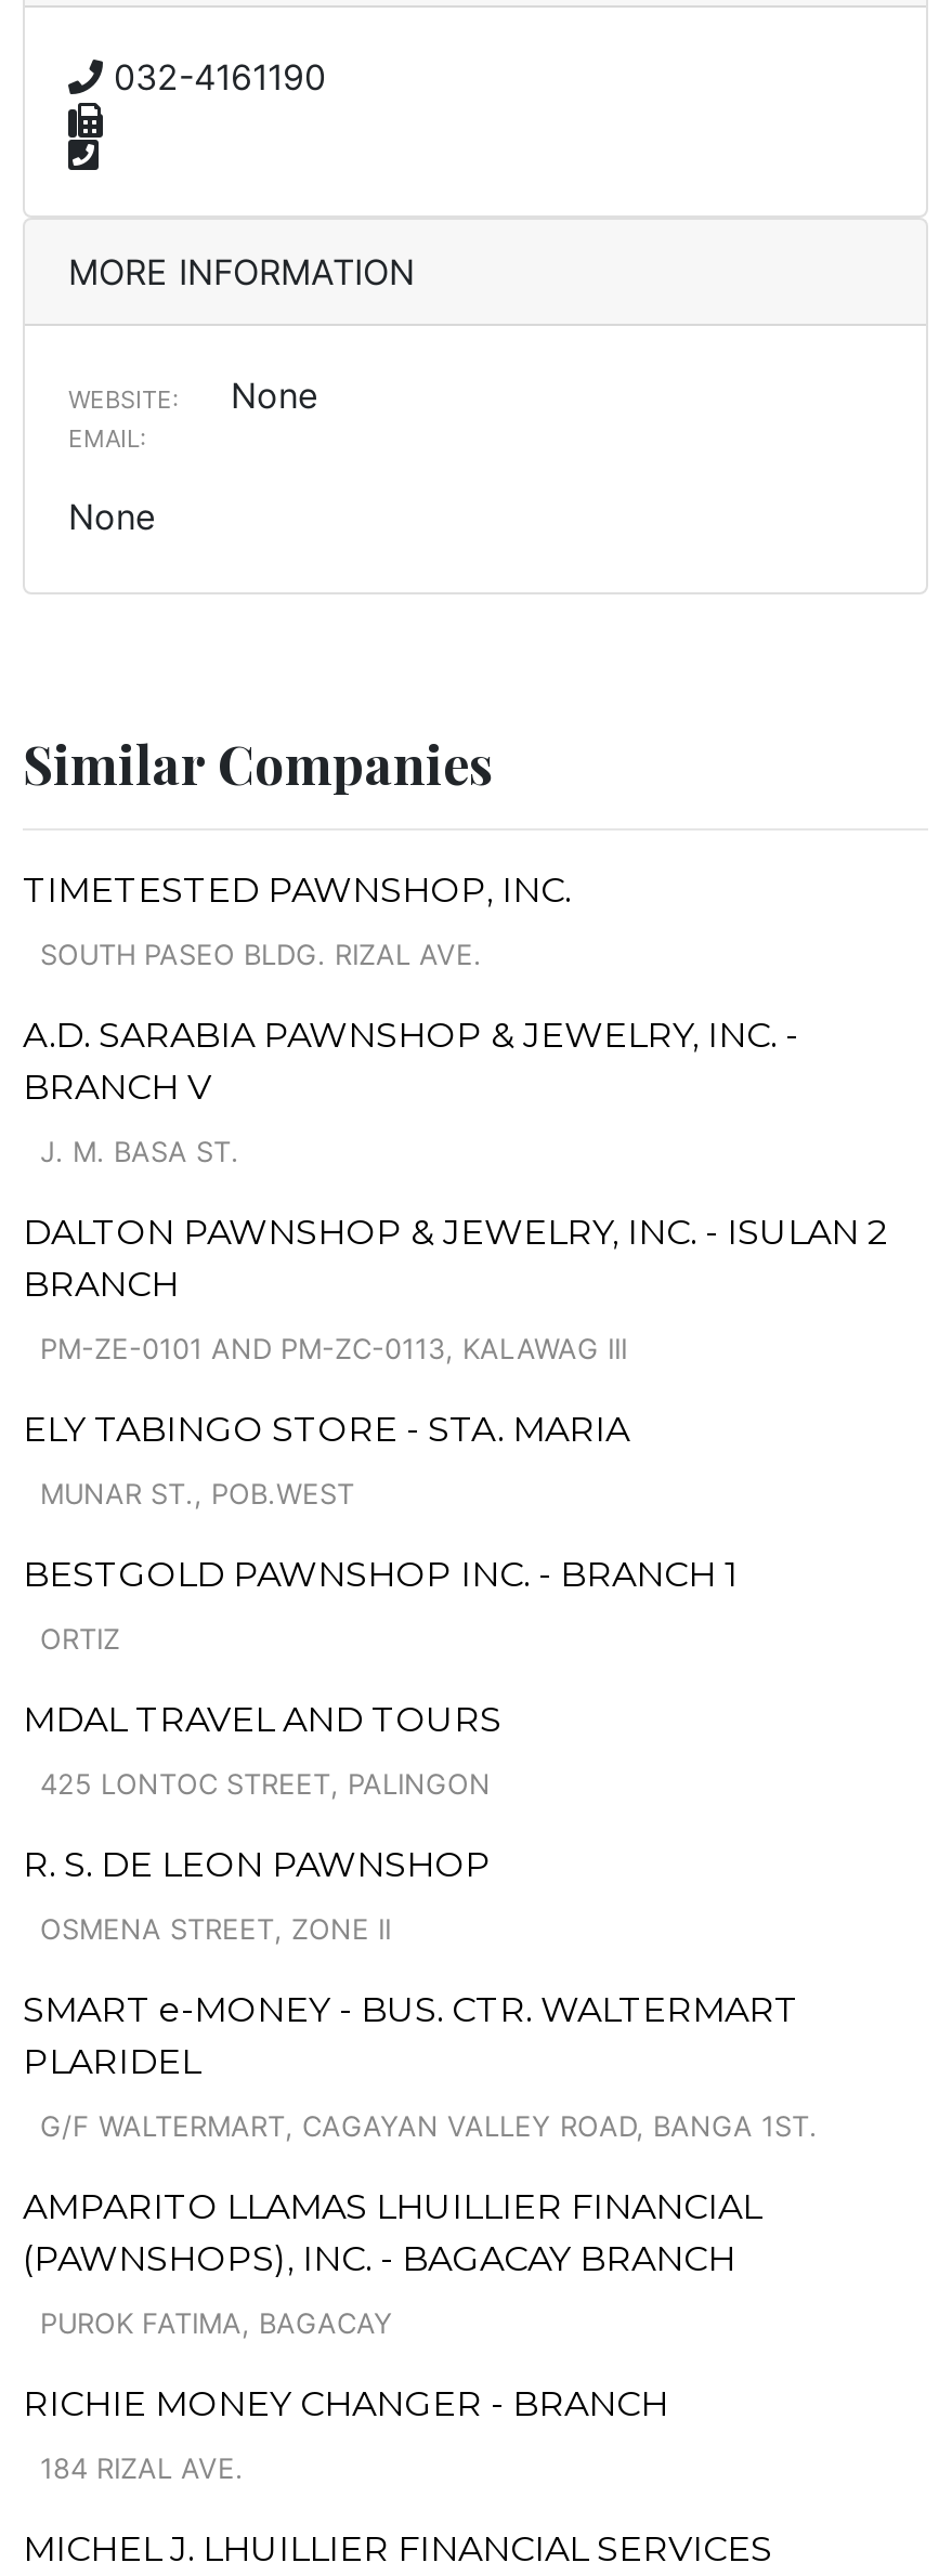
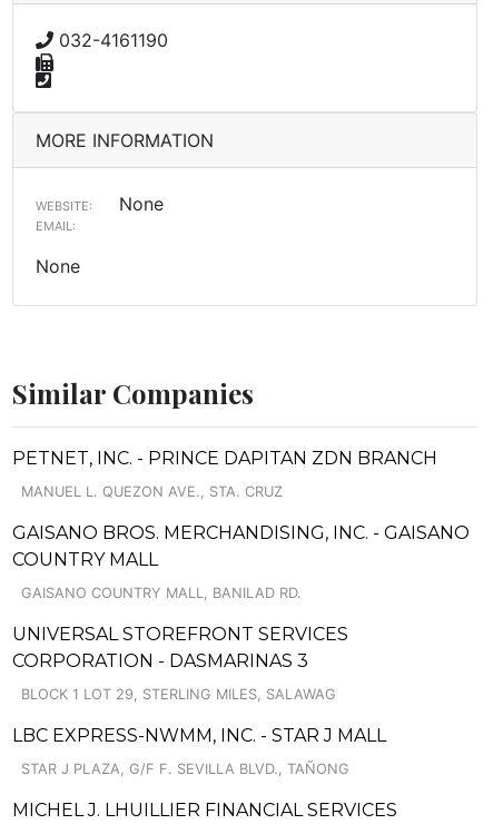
- TIMETESTED PAWNSHOP, INC.
- SOUTH PASEO BLDG. RIZAL AVE.
- A.D. SARABIA PAWNSHOP & JEWELRY, INC. -
- BRANCH V
- J. M. BASA ST.
- DALTON PAWNSHOP & JEWELRY, INC. - ISULAN 2
- BRANCH
- PM-ZE-0101 AND PM-ZC-0113, KALAWAG III
- ELY TABINGO STORE - STA. MARIA
- MUNAR ST., POB.WEST
- BESTGOLD PAWNSHOP INC. - BRANCH 1
- ORTIZ
- MDAL TRAVEL AND TOURS
- 425 LONTOC STREET, PALINGON
- R. S. DE LEON PAWNSHOP
- OSMENA STREET, ZONE II
- SMART e-MONEY - BUS. CTR. WALTERMART
- PLARIDEL
- G/F WALTERMART, CAGAYAN VALLEY ROAD, BANGA 1ST.
- AMPARITO LLAMAS LHUILLIER FINANCIAL
- (PAWNSHOPS), INC. - BAGACAY BRANCH
- PUROK FATIMA, BAGACAY
- RICHIE MONEY CHANGER - BRANCH
- 184 RIZAL AVE.
+ PETNET, INC. - PRINCE DAPITAN ZDN BRANCH
+ MANUEL L. QUEZON AVE., STA. CRUZ
+ GAISANO BROS. MERCHANDISING, INC. - GAISANO
+ COUNTRY MALL
+ GAISANO COUNTRY MALL, BANILAD RD.
+ UNIVERSAL STOREFRONT SERVICES
+ CORPORATION - DASMARINAS 3
+ BLOCK 1 LOT 29, STERLING MILES, SALAWAG
+ LBC EXPRESS-NWMM, INC. - STAR J MALL
+ STAR J PLAZA, G/F F. SEVILLA BLVD., TAÑONG
